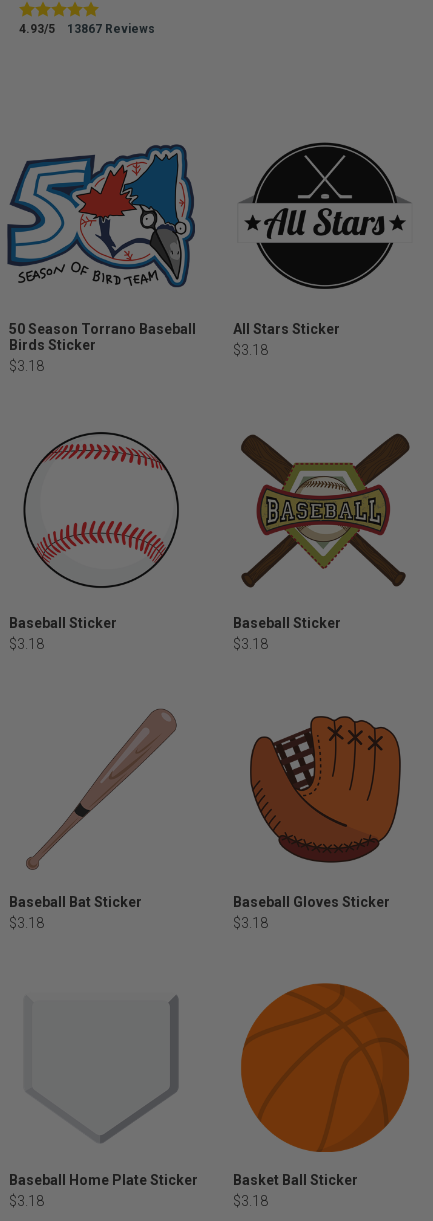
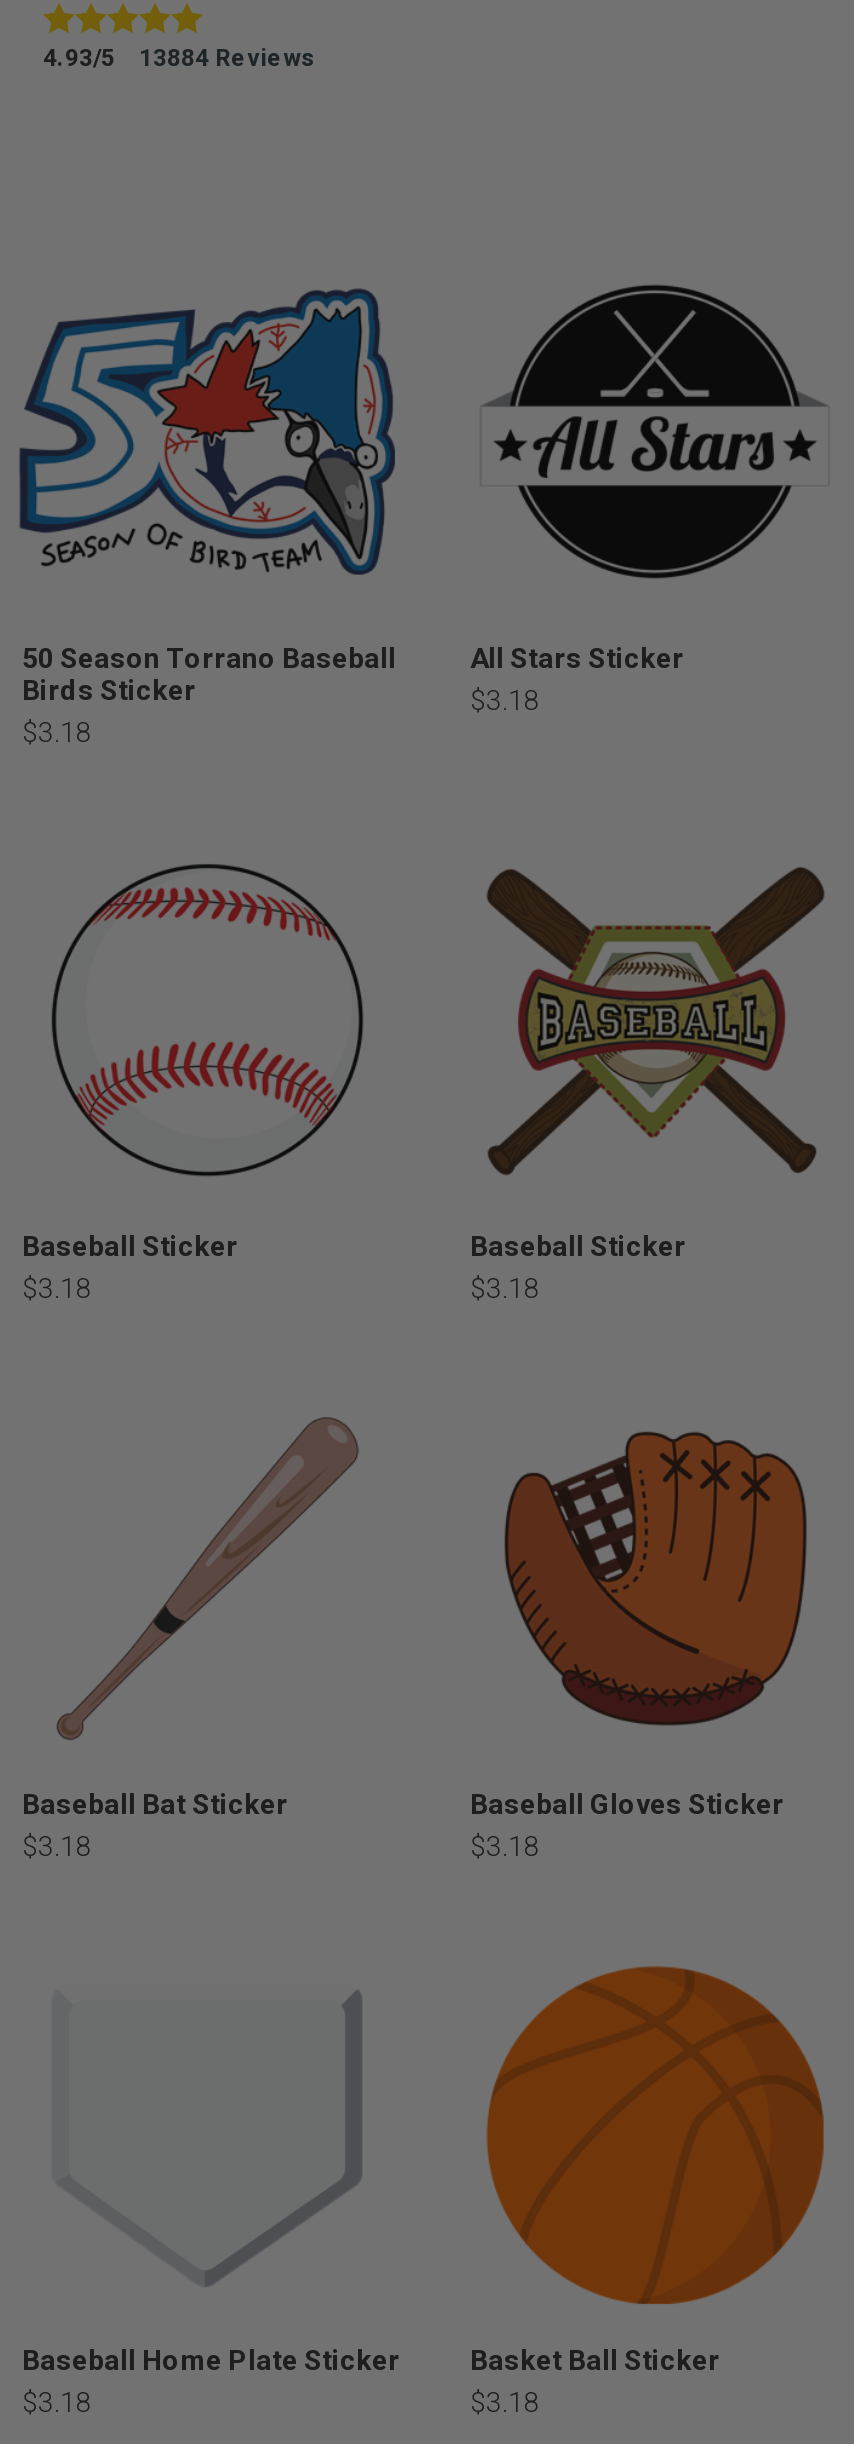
- 4.93/5 13867 Reviews
+ 4.93/5 13884 Reviews
